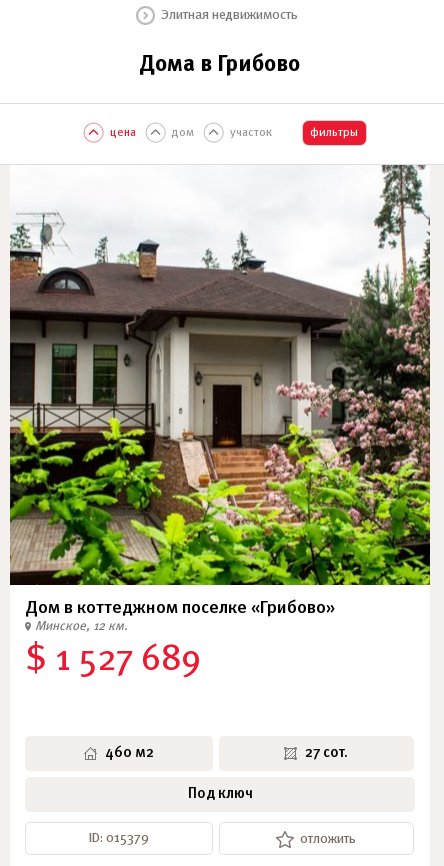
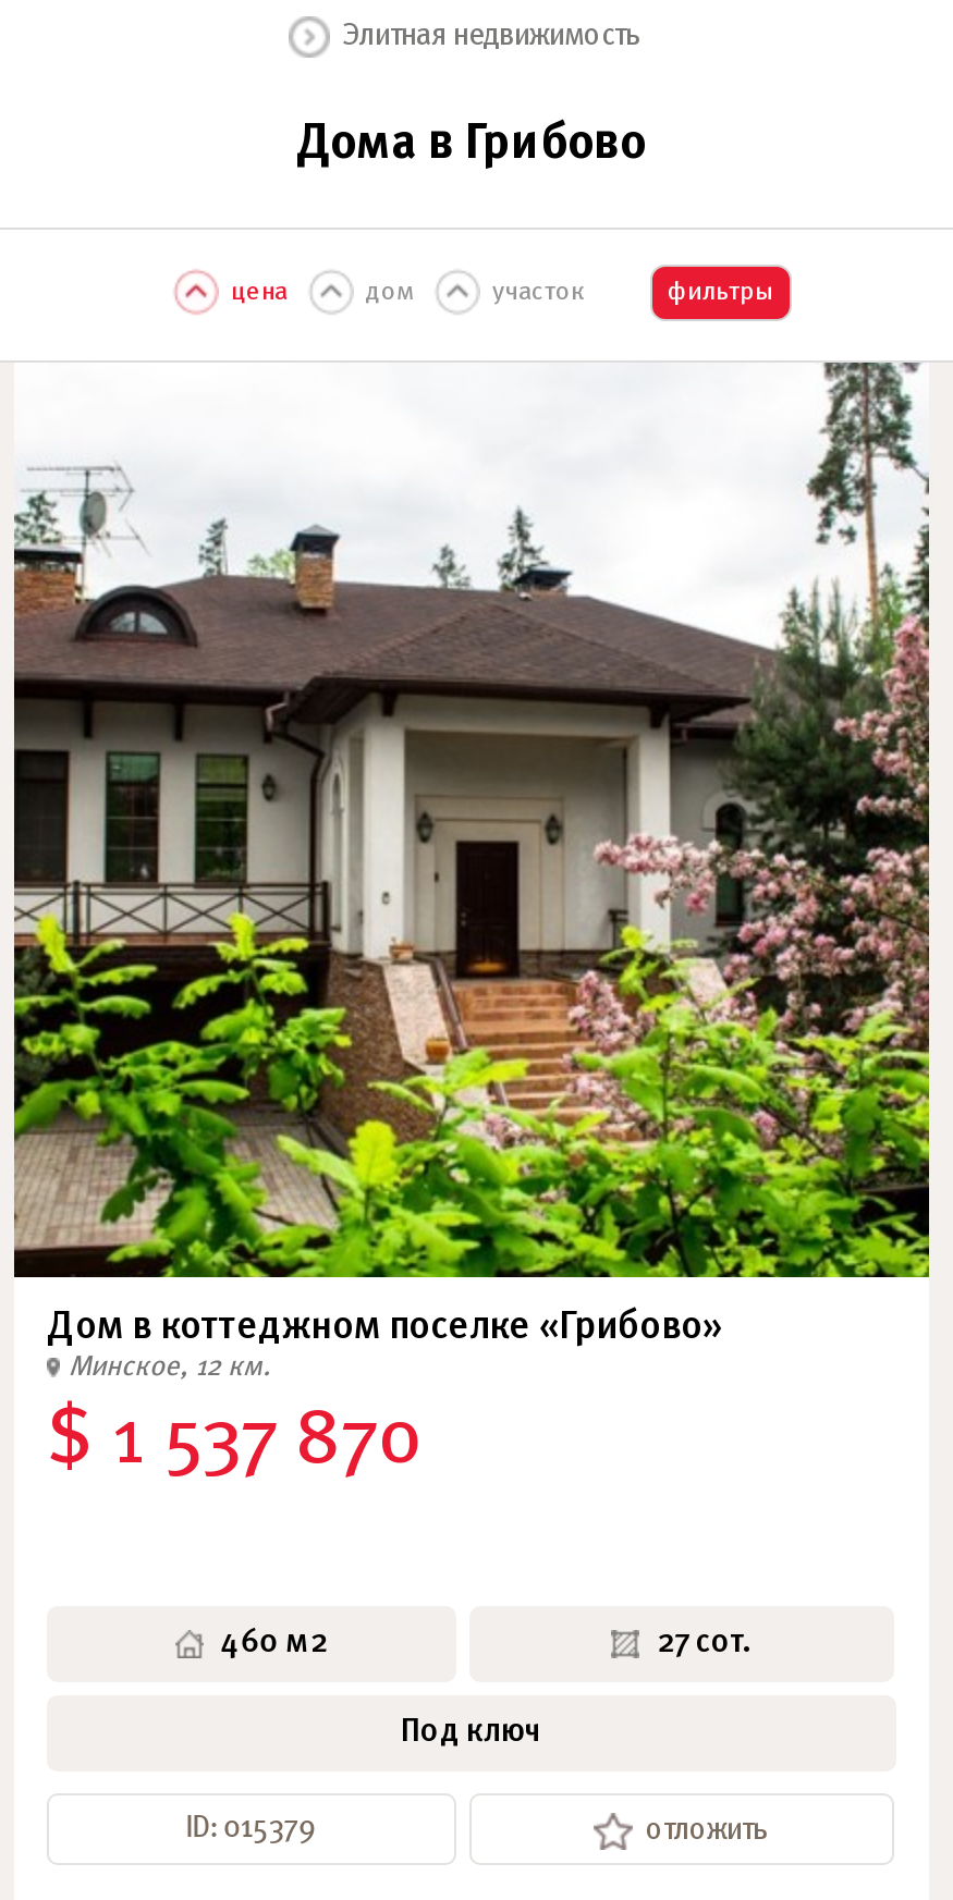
- $ 1 527 689
+ $ 1 537 870
